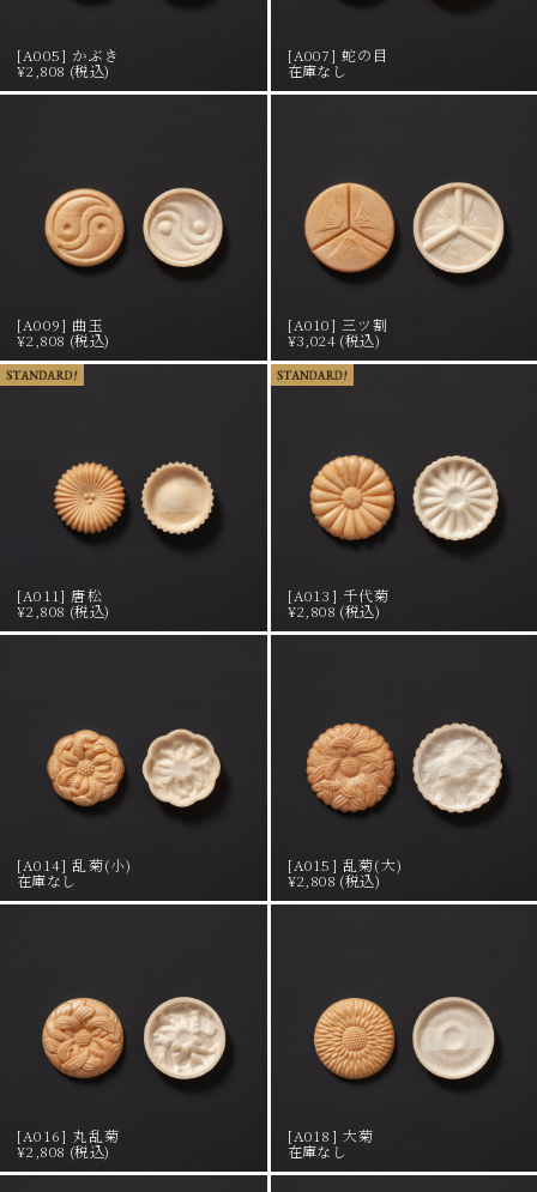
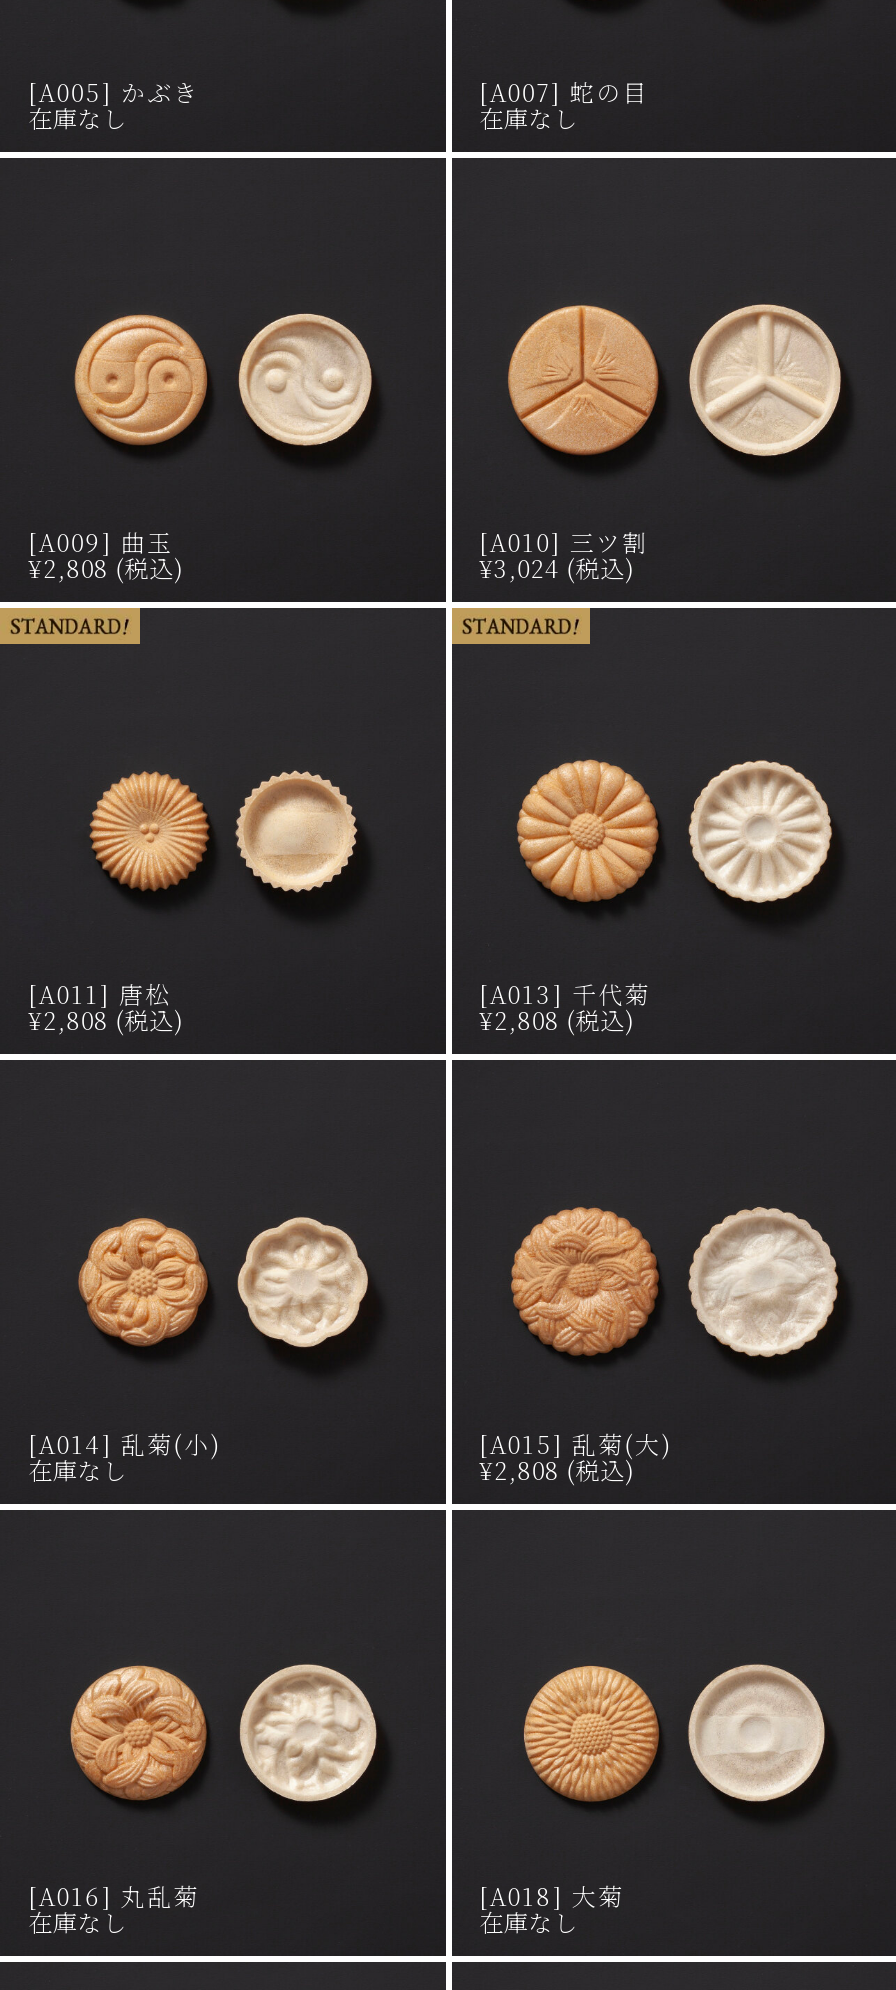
- ¥2,808 (税込)
+ 在庫なし

- ¥2,808 (税込)
+ 在庫なし
